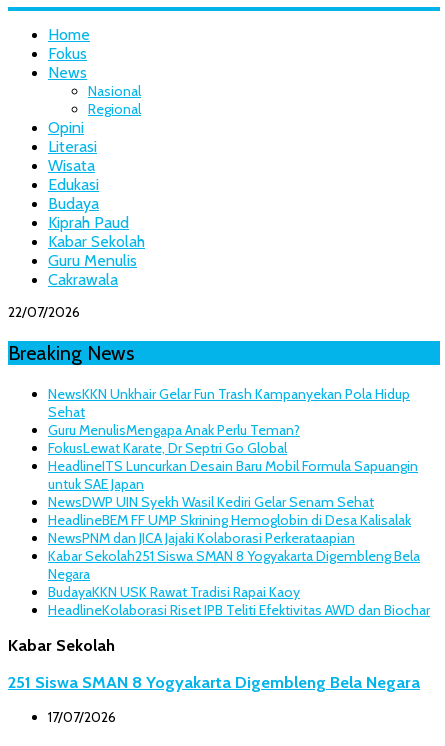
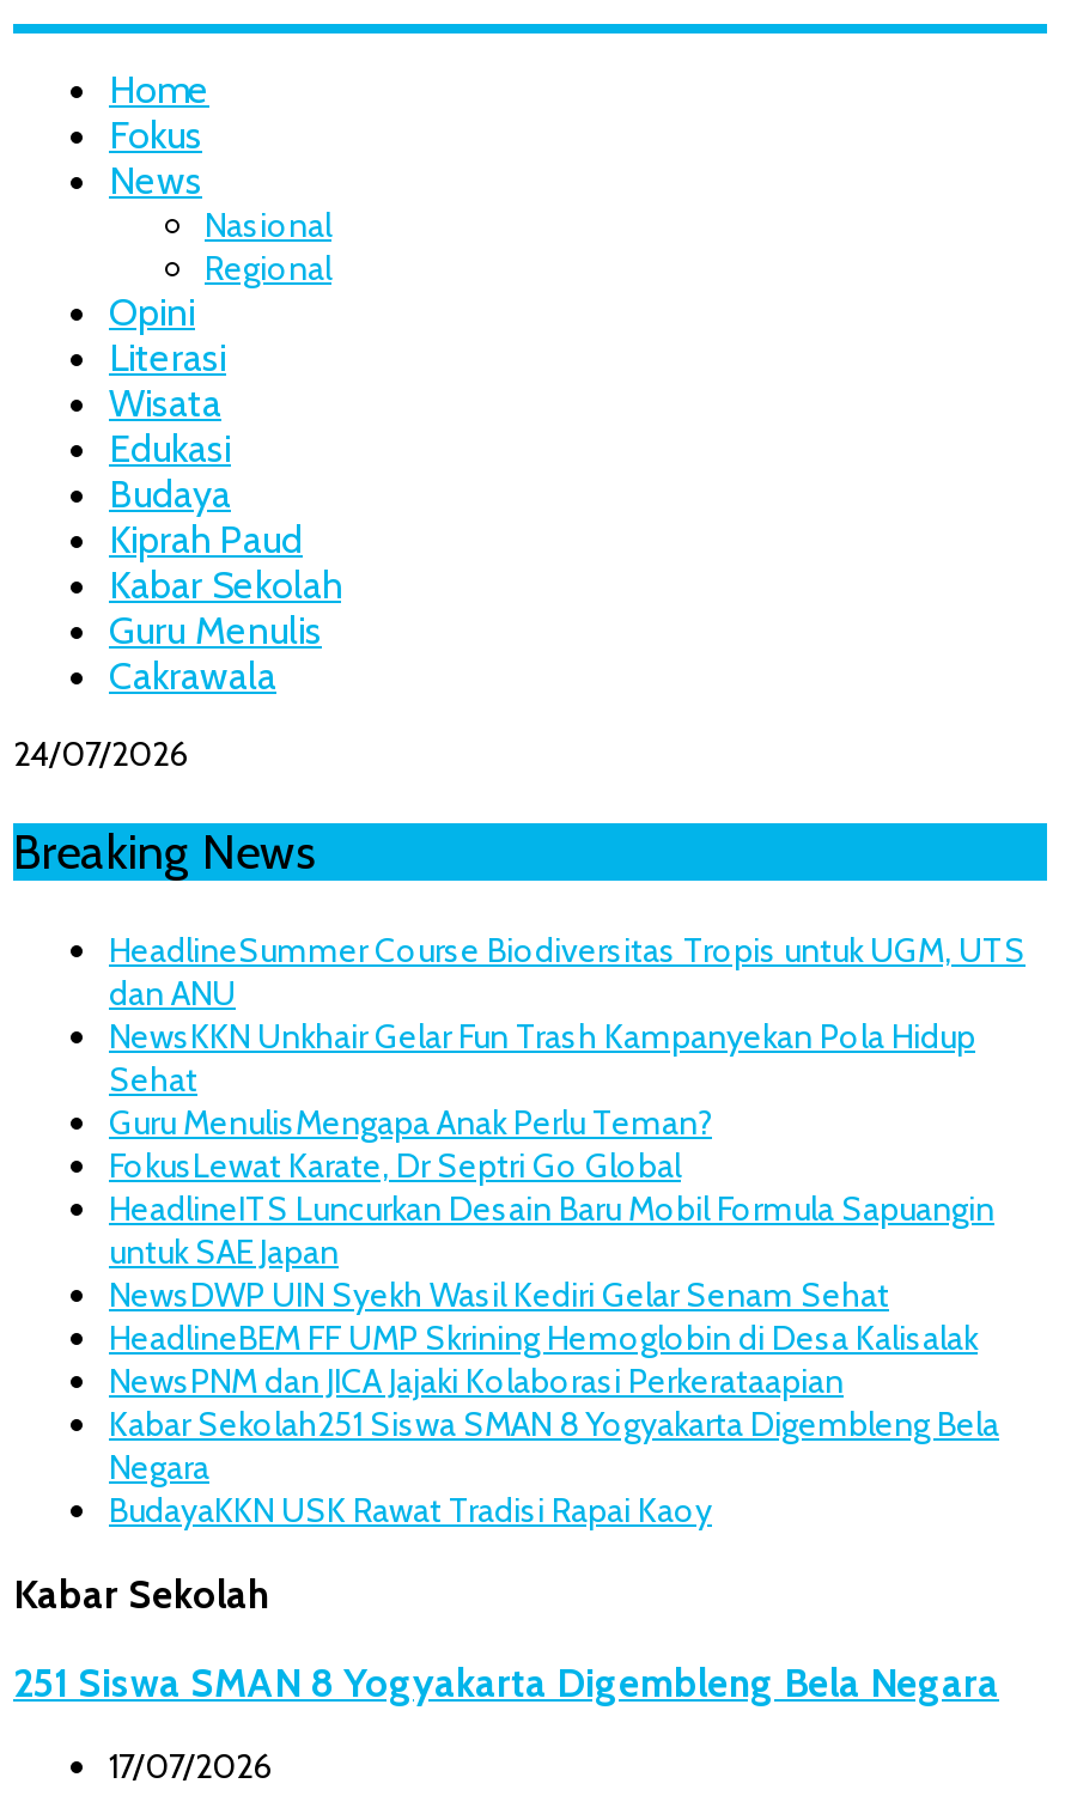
- 22/07/2026
+ 24/07/2026

+ HeadlineSummer Course Biodiversitas Tropis untuk UGM, UTS
+ dan ANU

moved down: NewsKKN Unkhair Gelar Fun Trash Kampanyekan Pola Hidup | Sehat | Guru MenulisMengapa Anak Perlu Teman? | ... | Negara | BudayaKKN USK Rawat Tradisi Rapai Kaoy

- HeadlineKolaborasi Riset IPB Teliti Efektivitas AWD dan Biochar
